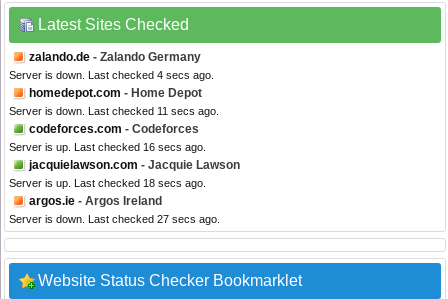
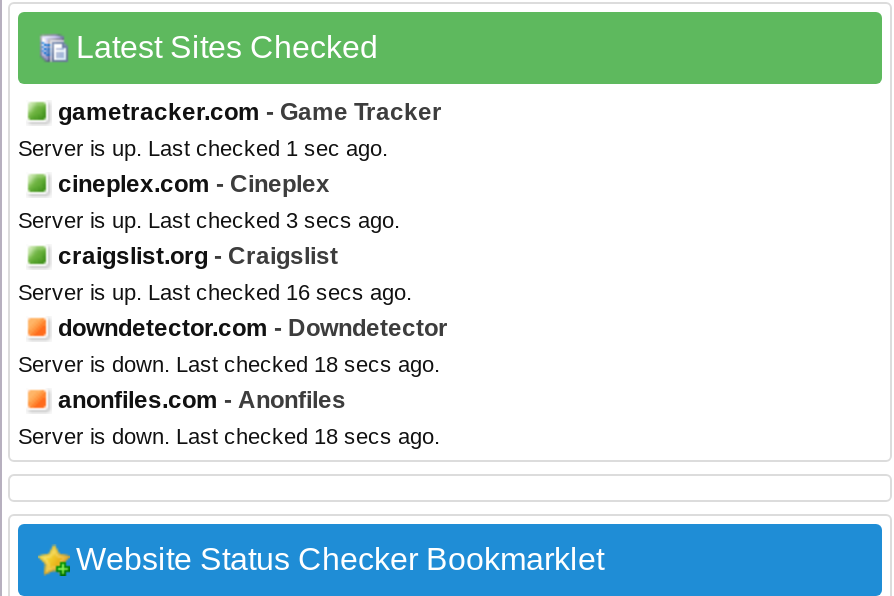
- zalando.de - Zalando Germany
- Server is down. Last checked 4 secs ago.
- homedepot.com - Home Depot
- Server is down. Last checked 11 secs ago.
- codeforces.com - Codeforces
+ gametracker.com - Game Tracker
+ Server is up. Last checked 1 sec ago.
+ cineplex.com - Cineplex
+ Server is up. Last checked 3 secs ago.
+ craigslist.org - Craigslist

- jacquielawson.com - Jacquie Lawson
- Server is up. Last checked 18 secs ago.
- argos.ie - Argos Ireland
- Server is down. Last checked 27 secs ago.
+ downdetector.com - Downdetector
+ Server is down. Last checked 18 secs ago.
+ anonfiles.com - Anonfiles
+ Server is down. Last checked 18 secs ago.
